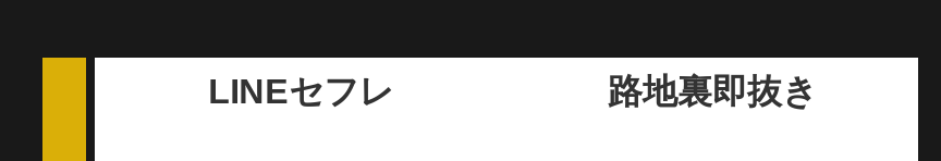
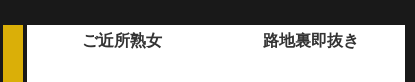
- LINEセフレ
+ ご近所熟女
